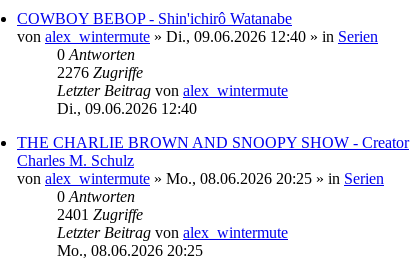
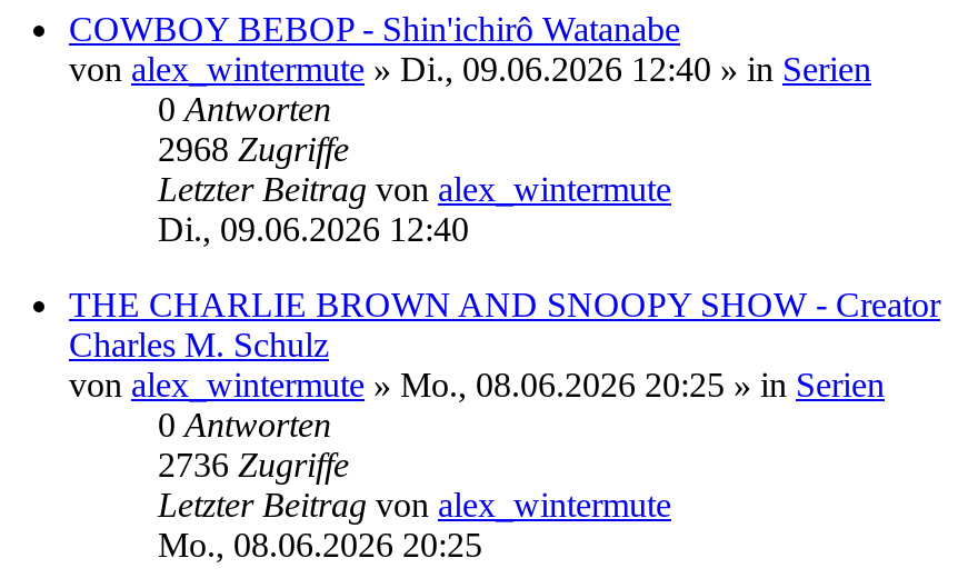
- 2276 Zugriffe
+ 2968 Zugriffe

- 2401 Zugriffe
+ 2736 Zugriffe
